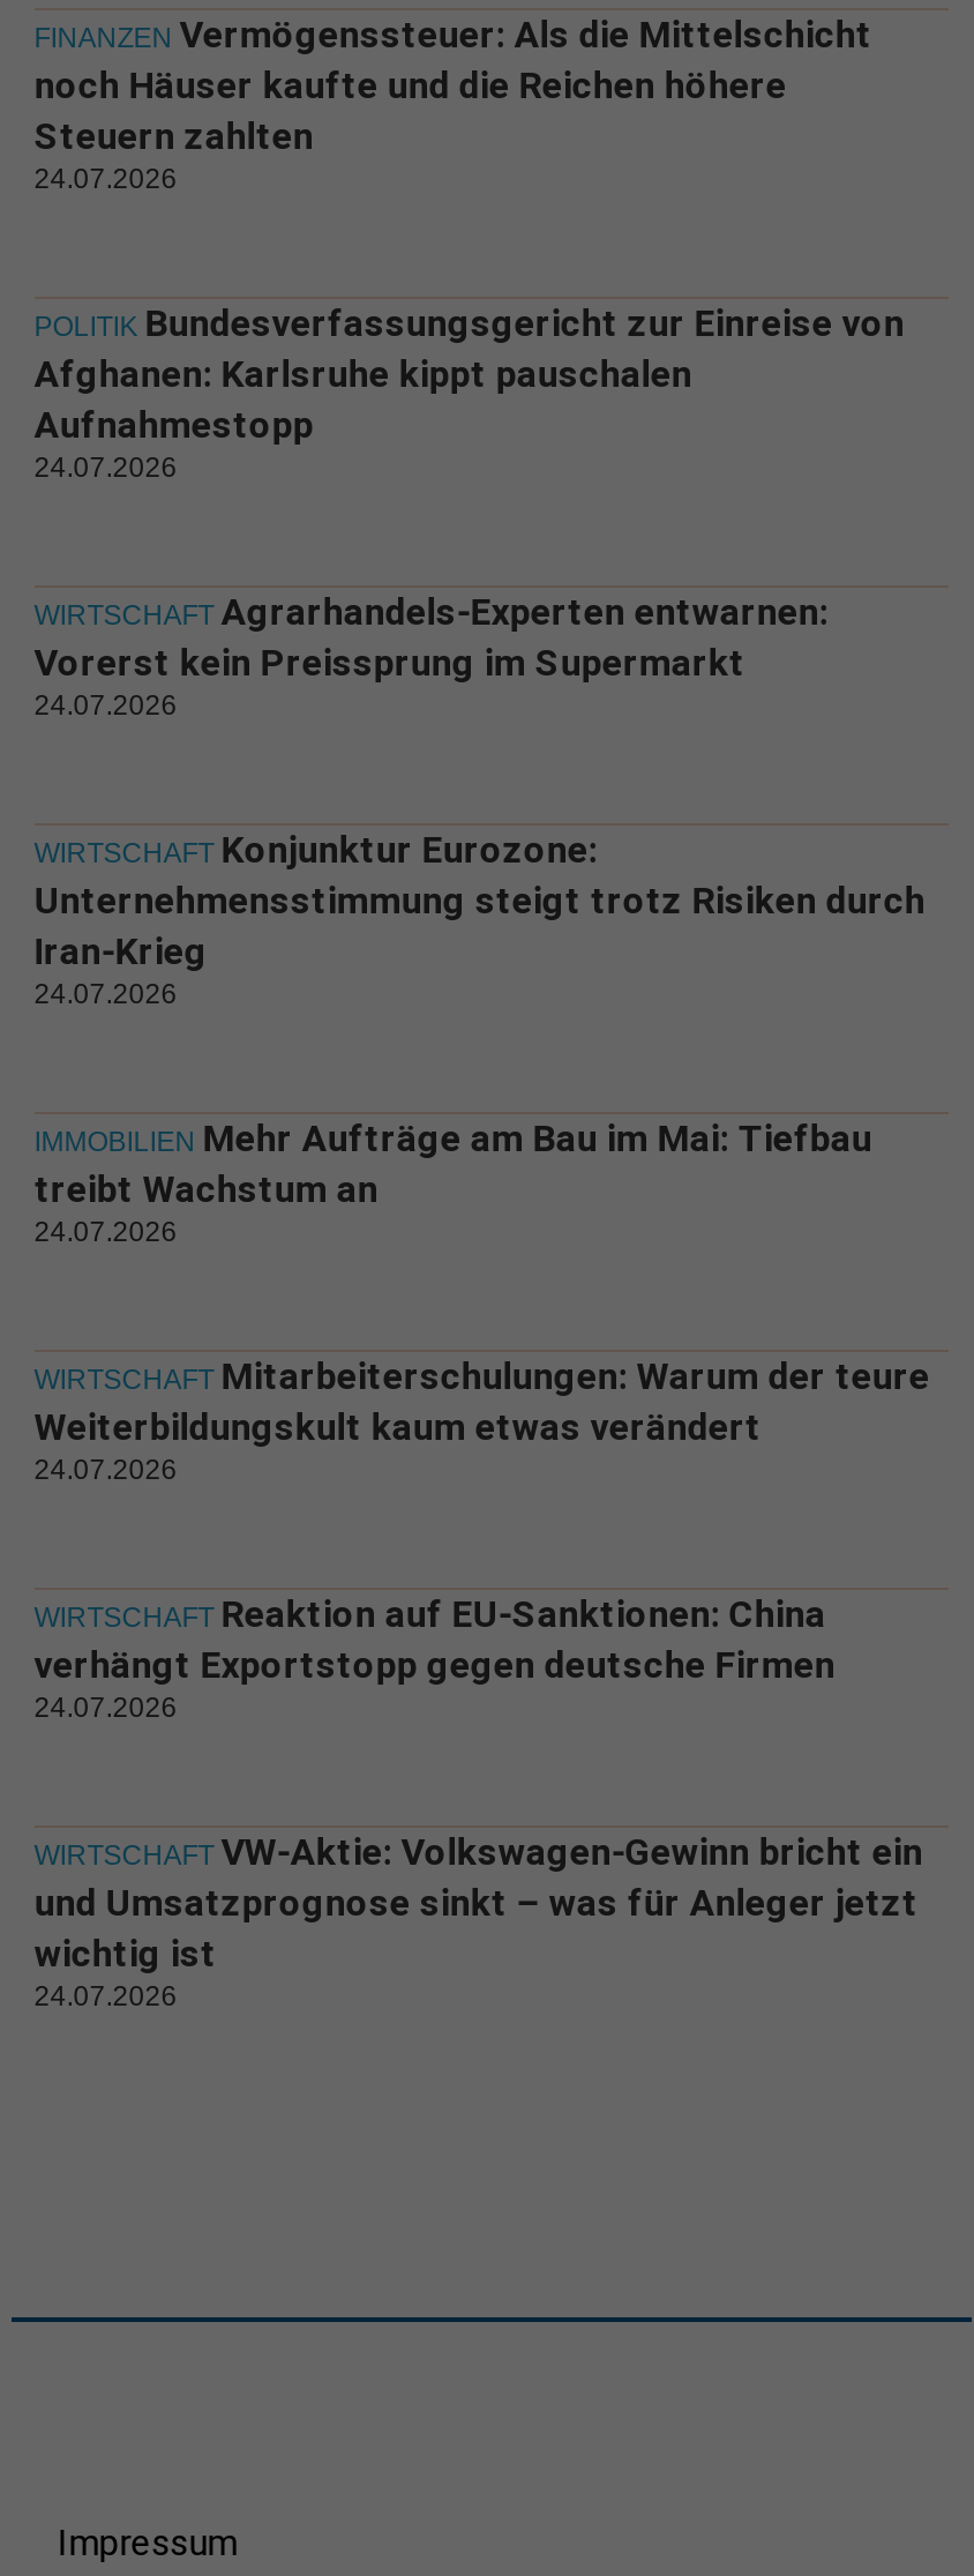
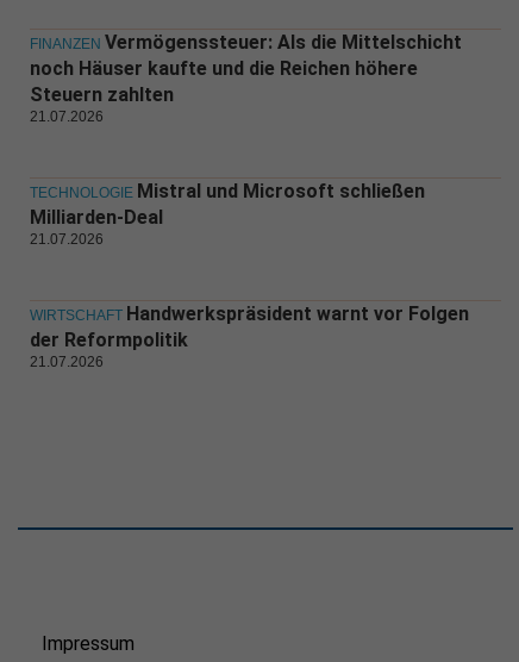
- 24.07.2026
- POLITIK Bundesverfassungsgericht zur Einreise von
- Afghanen: Karlsruhe kippt pauschalen
- Aufnahmestopp
- 24.07.2026
- WIRTSCHAFT Agrarhandels-Experten entwarnen:
- Vorerst kein Preissprung im Supermarkt
- 24.07.2026
- WIRTSCHAFT Konjunktur Eurozone:
- Unternehmensstimmung steigt trotz Risiken durch
- Iran-Krieg
- 24.07.2026
- IMMOBILIEN Mehr Aufträge am Bau im Mai: Tiefbau
- treibt Wachstum an
- 24.07.2026
- WIRTSCHAFT Mitarbeiterschulungen: Warum der teure
- Weiterbildungskult kaum etwas verändert
- 24.07.2026
- WIRTSCHAFT Reaktion auf EU-Sanktionen: China
- verhängt Exportstopp gegen deutsche Firmen
- 24.07.2026
- WIRTSCHAFT VW-Aktie: Volkswagen-Gewinn bricht ein
- und Umsatzprognose sinkt – was für Anleger jetzt
- wichtig ist
- 24.07.2026
+ 21.07.2026
+ TECHNOLOGIE Mistral und Microsoft schließen
+ Milliarden-Deal
+ 21.07.2026
+ WIRTSCHAFT Handwerkspräsident warnt vor Folgen
+ der Reformpolitik
+ 21.07.2026
